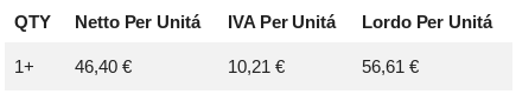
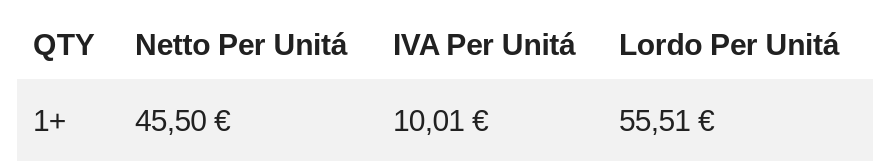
- 46,40 €
+ 45,50 €

- 10,21 €
+ 10,01 €

- 56,61 €
+ 55,51 €
